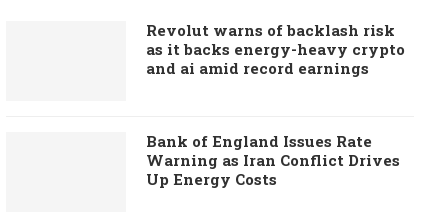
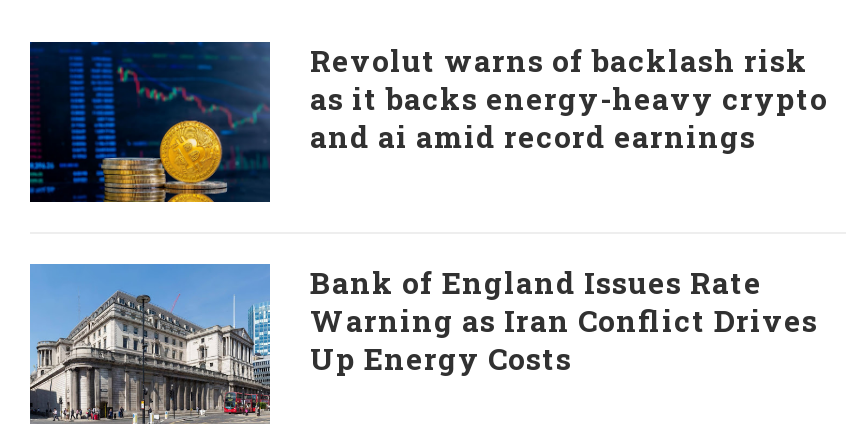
+ [image]

+ [image]
